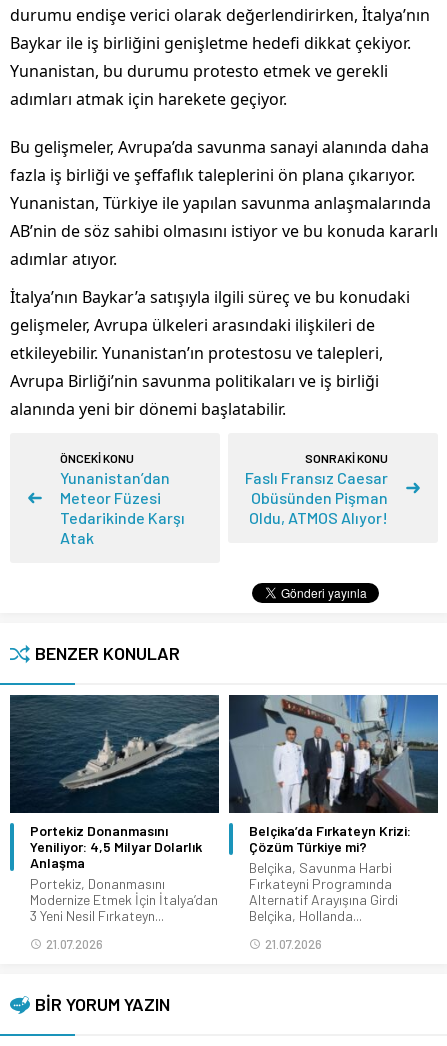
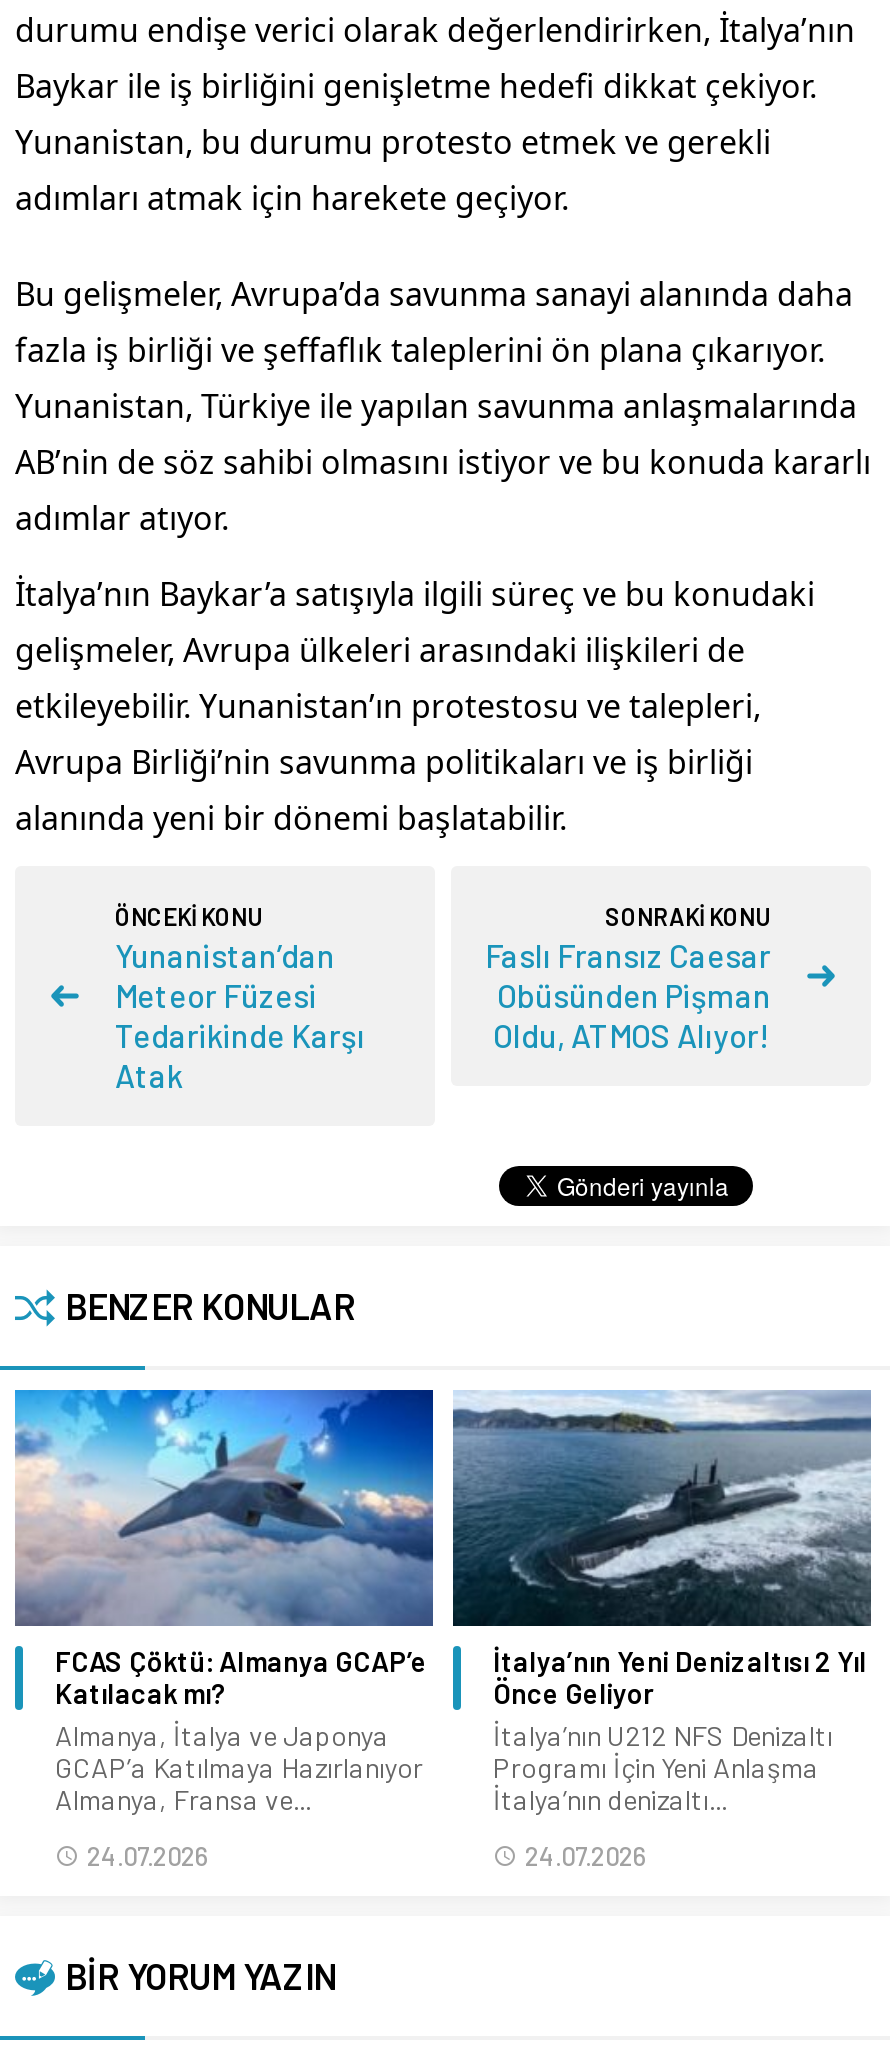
- [image]
- Portekiz Donanmasını
- Yeniliyor: 4,5 Milyar Dolarlık
- Anlaşma
- Portekiz, Donanmasını
- Modernize Etmek İçin İtalya’dan
- 3 Yeni Nesil Fırkateyn...
+ [image]
+ FCAS Çöktü: Almanya GCAP’e
+ Katılacak mı?
+ Almanya, İtalya ve Japonya
+ GCAP’a Katılmaya Hazırlanıyor
+ Almanya, Fransa ve...

- [image]
- Belçika’da Fırkateyn Krizi:
- Çözüm Türkiye mi?
- Belçika, Savunma Harbi
- Fırkateyni Programında
- Alternatif Arayışına Girdi
- Belçika, Hollanda...
+ [image]
+ İtalya’nın Yeni Denizaltısı 2 Yıl
+ Önce Geliyor
+ İtalya’nın U212 NFS Denizaltı
+ Programı İçin Yeni Anlaşma
+ İtalya’nın denizaltı...

- 21.07.2026
+ 24.07.2026

- 21.07.2026
+ 24.07.2026
